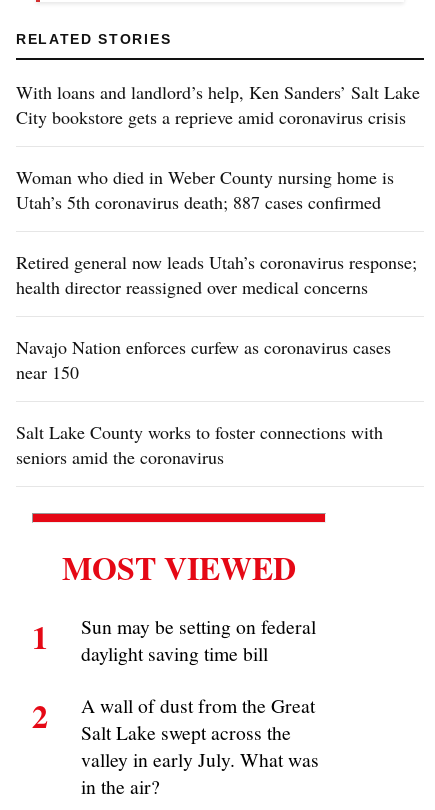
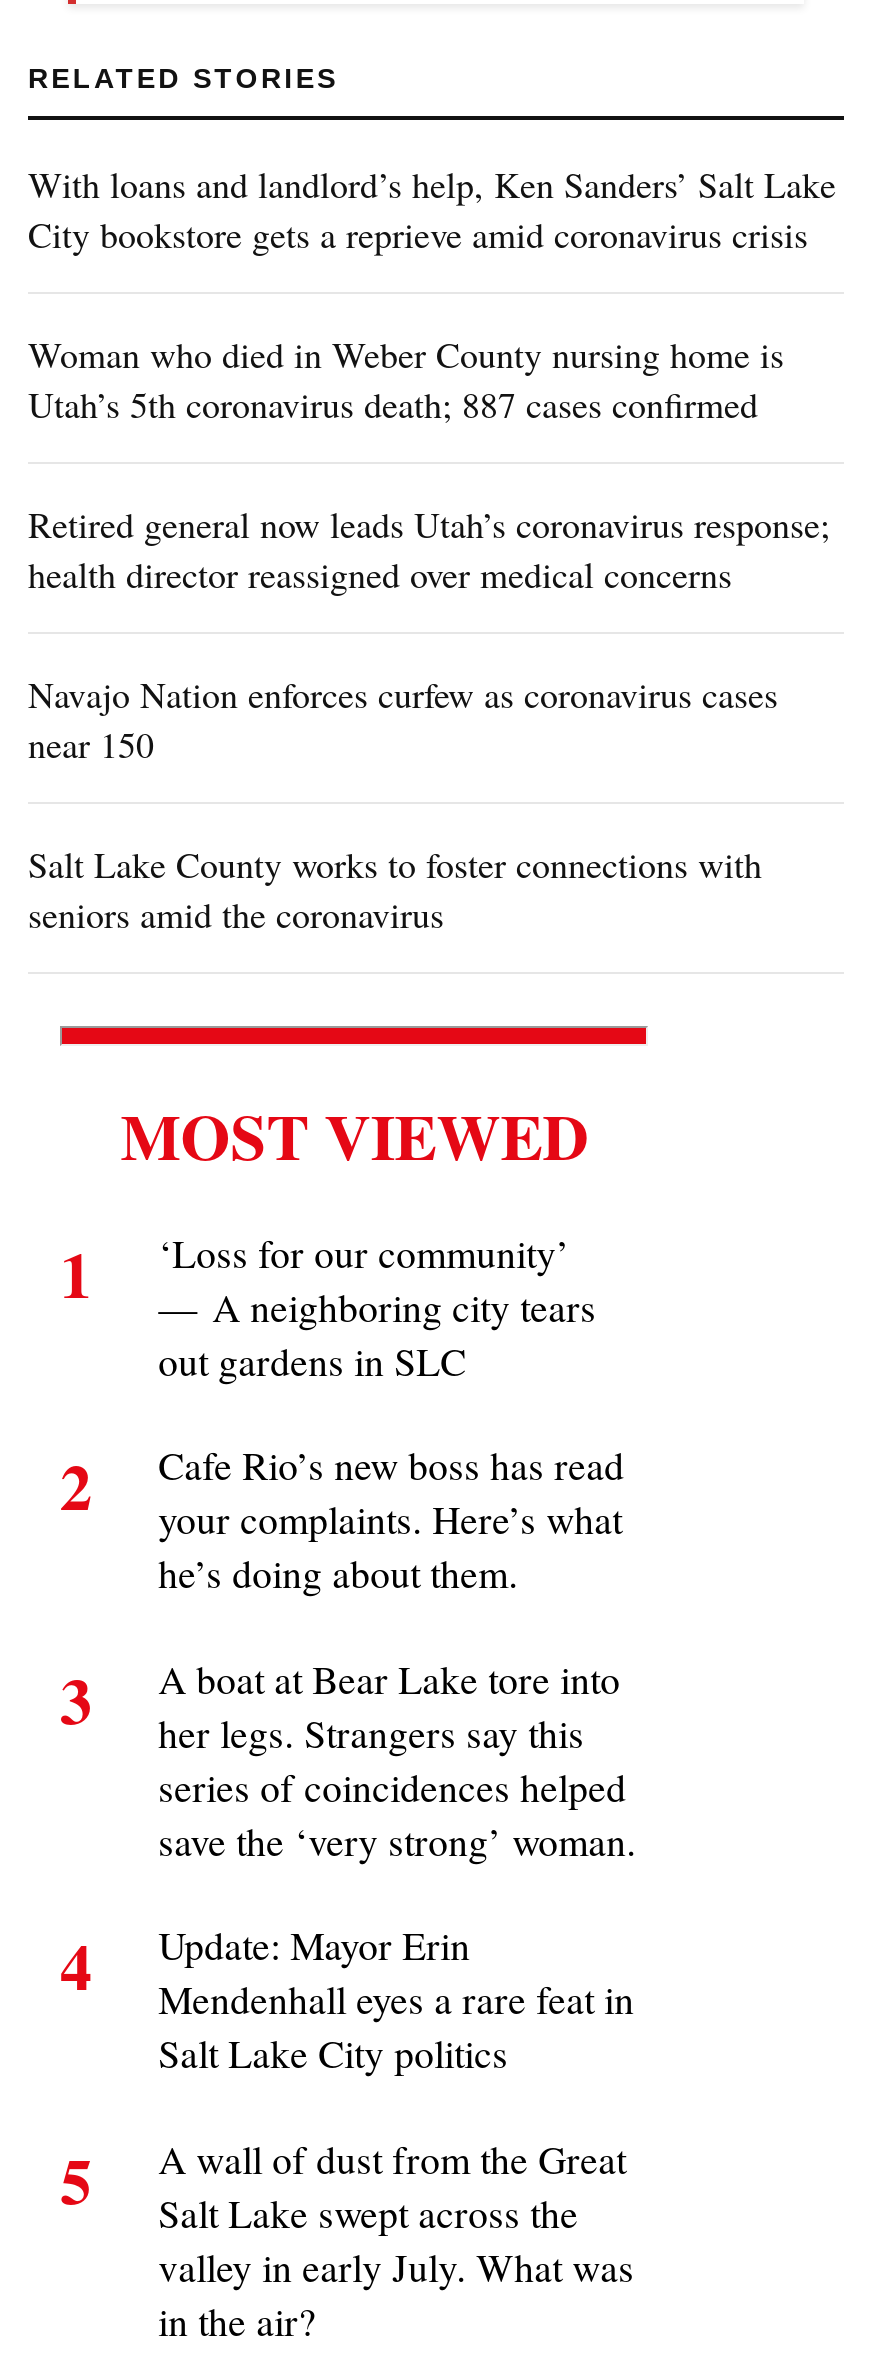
- Sun may be setting on federal
- daylight saving time bill
+ ‘Loss for our community’
+ — A neighboring city tears
+ out gardens in SLC

+ Cafe Rio’s new boss has read
+ your complaints. Here’s what
+ he’s doing about them.
+ 3
+ A boat at Bear Lake tore into
+ her legs. Strangers say this
+ series of coincidences helped
+ save the ‘very strong’ woman.
+ 4
+ Update: Mayor Erin
+ Mendenhall eyes a rare feat in
+ Salt Lake City politics
+ 5
